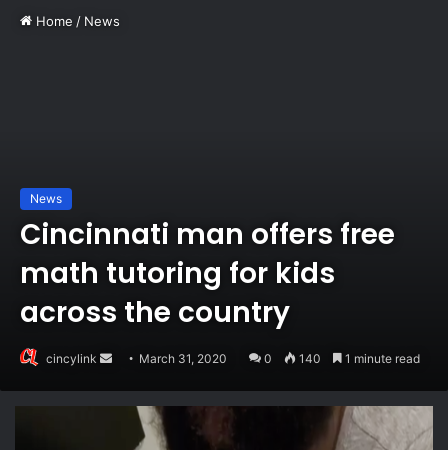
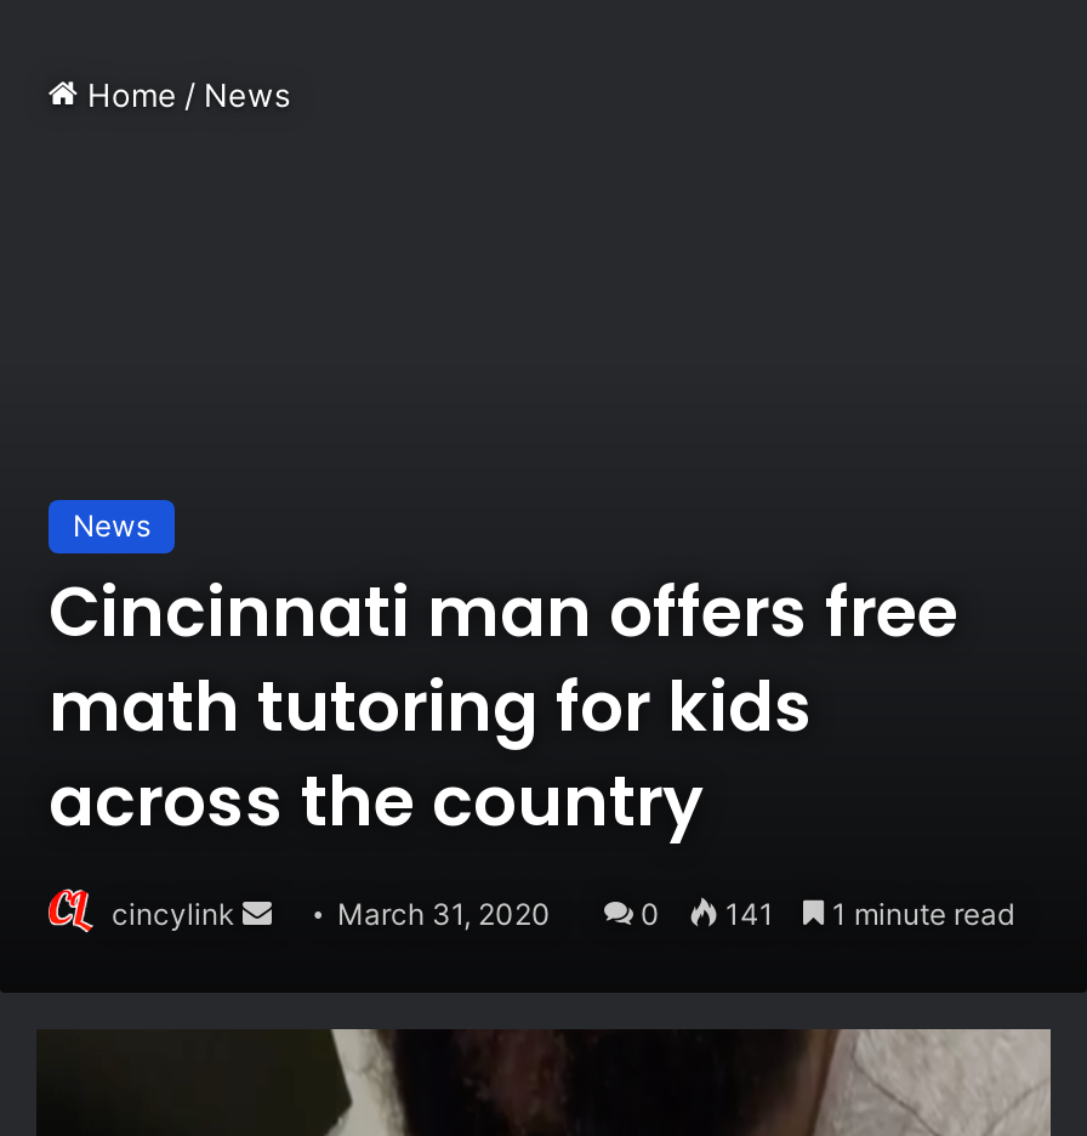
- 0 140 1 minute read
+ 0 141 1 minute read
